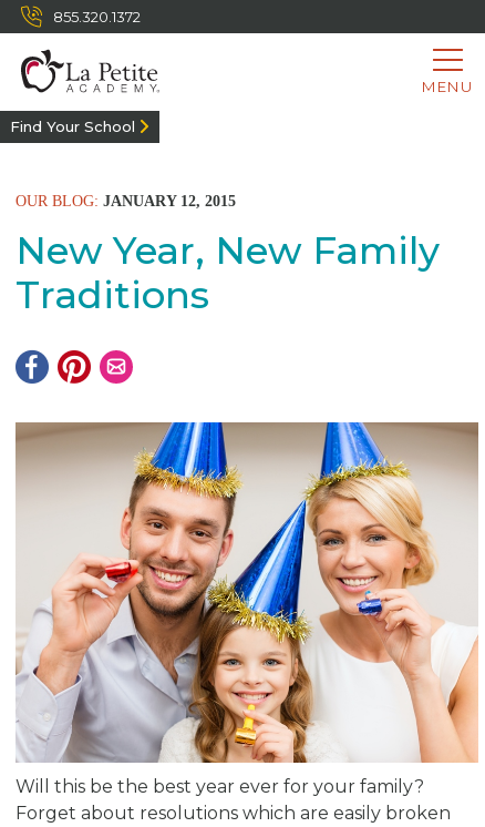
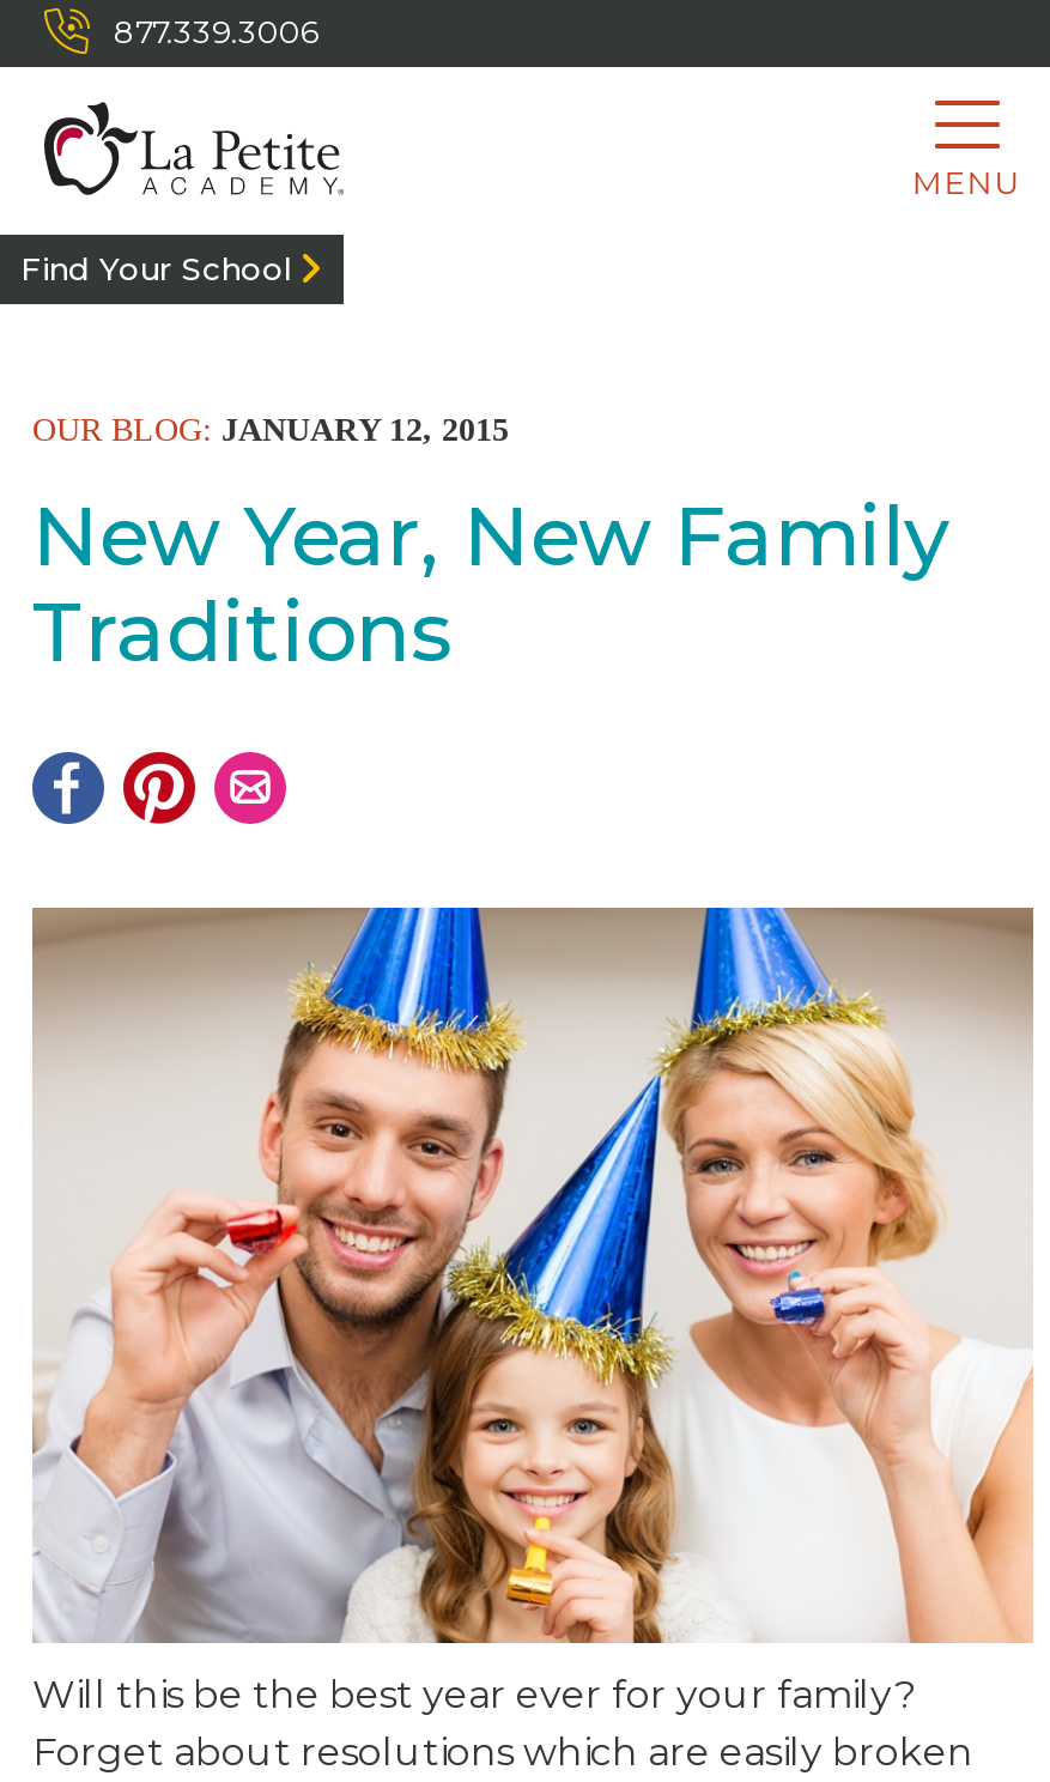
- 855.320.1372
+ 877.339.3006
